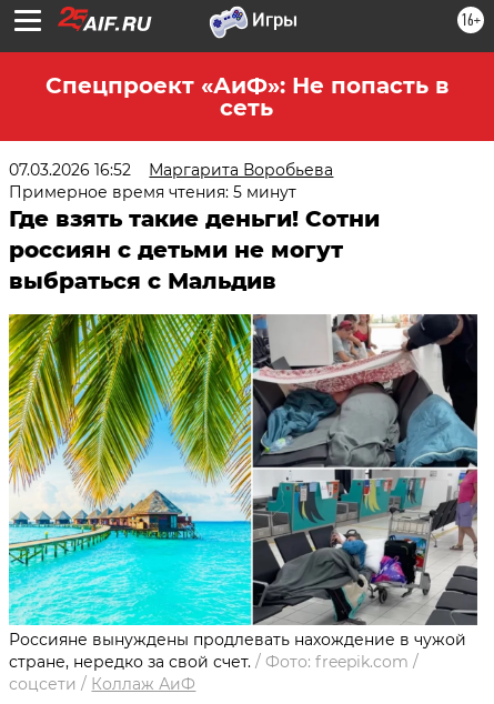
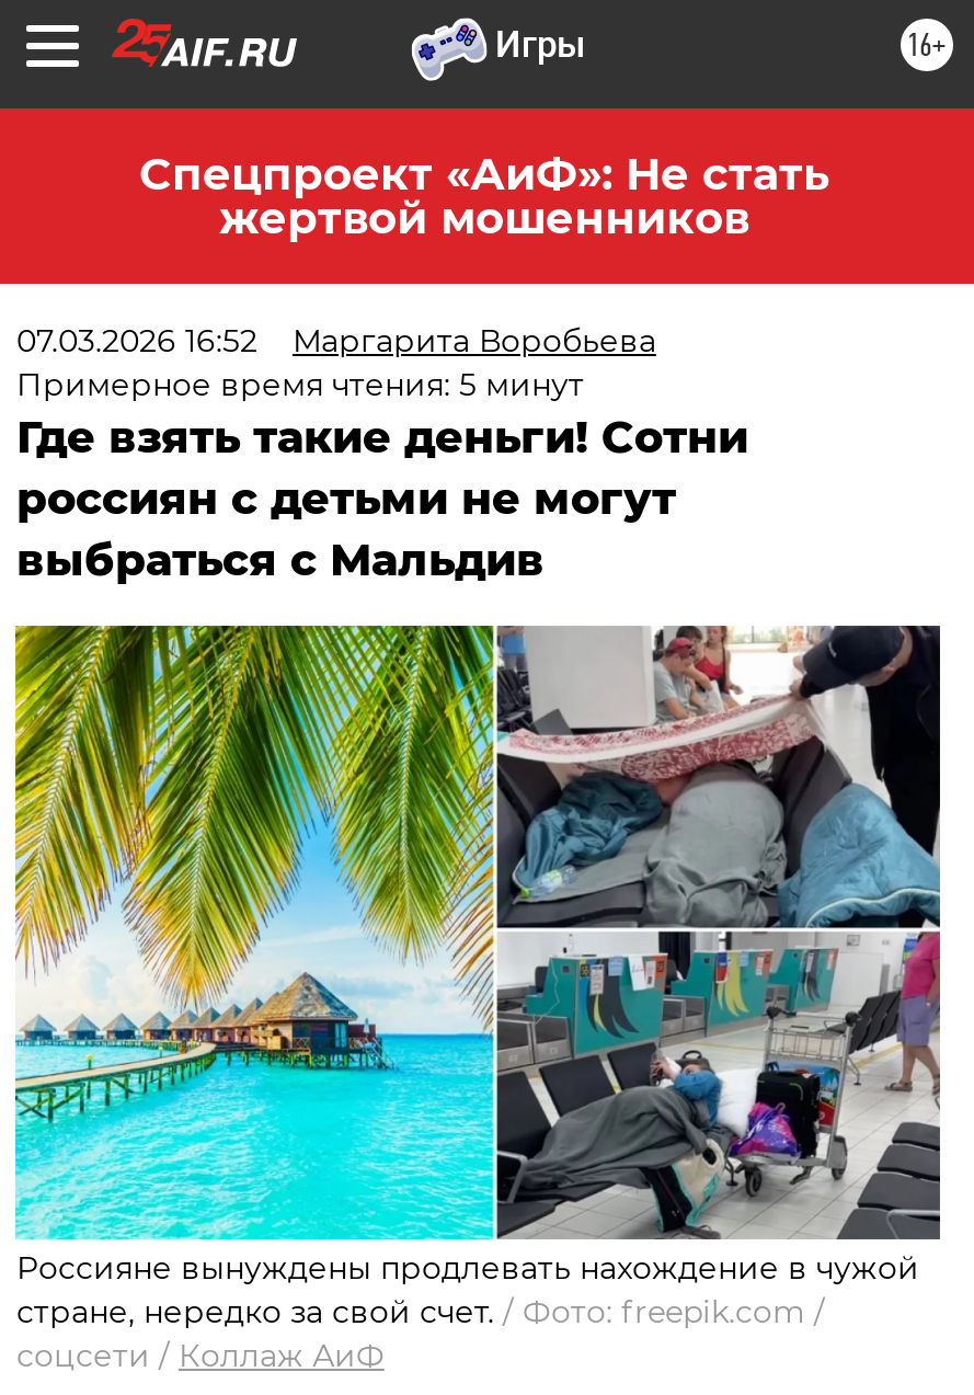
- Спецпроект «АиФ»: Не попасть в
- сеть
+ Спецпроект «АиФ»: Не стать
+ жертвой мошенников
